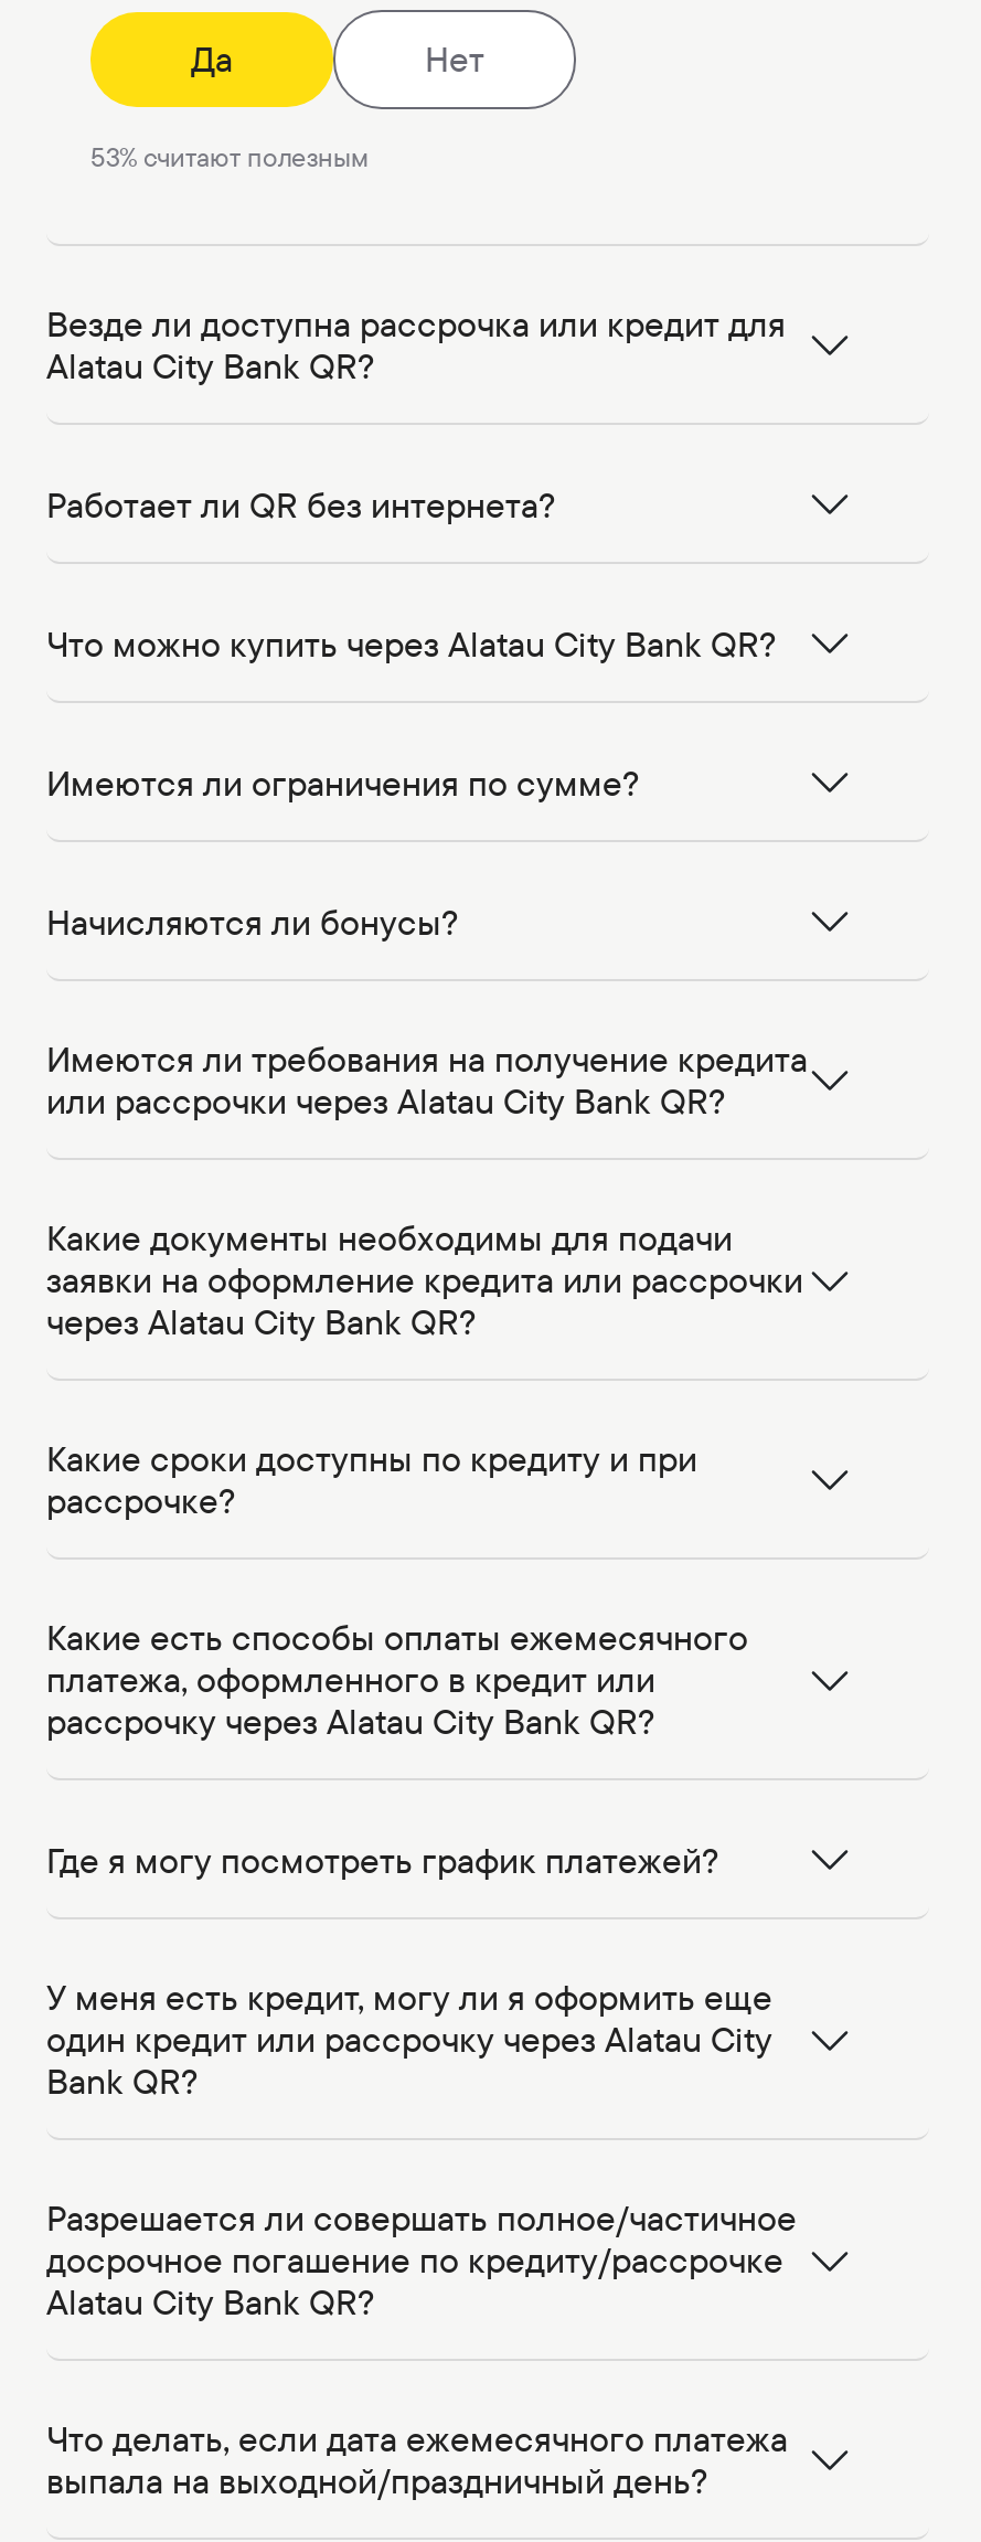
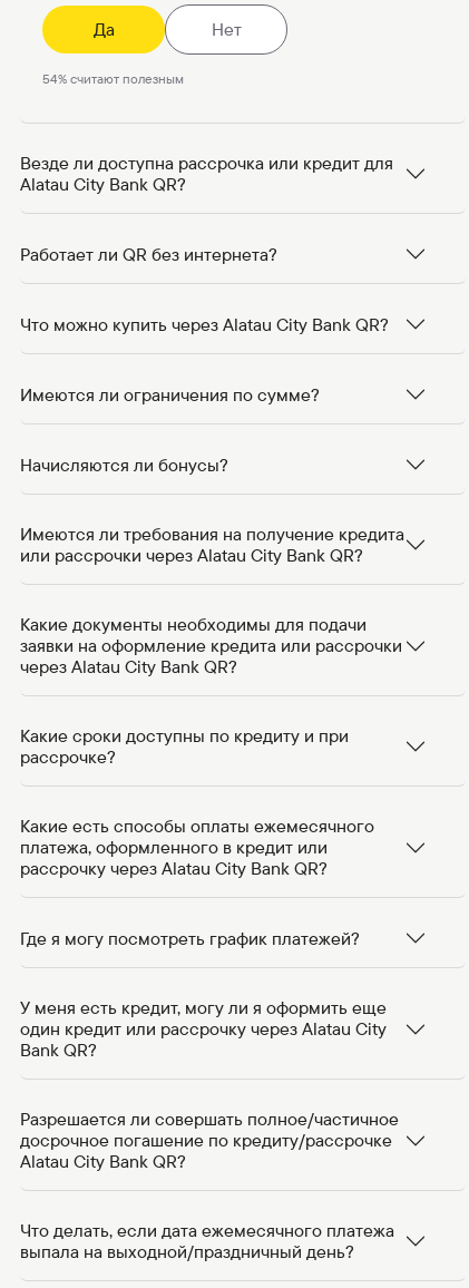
- 53% считают полезным
+ 54% считают полезным
